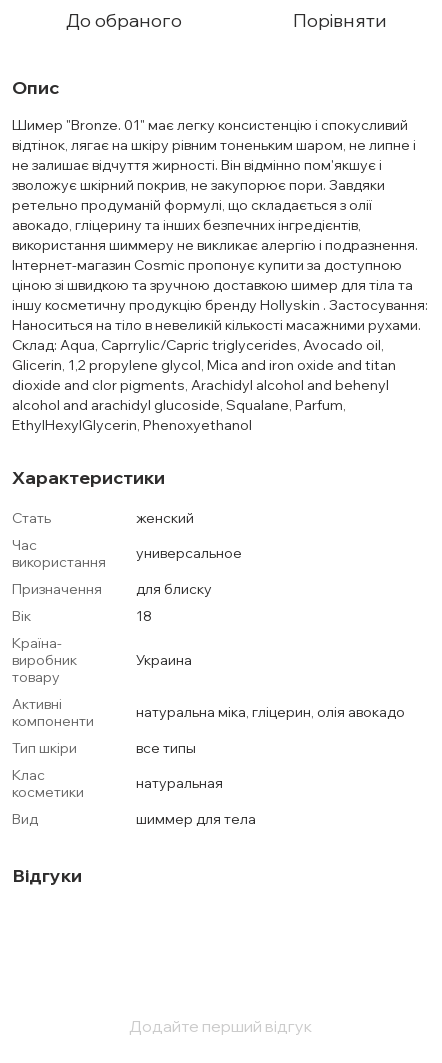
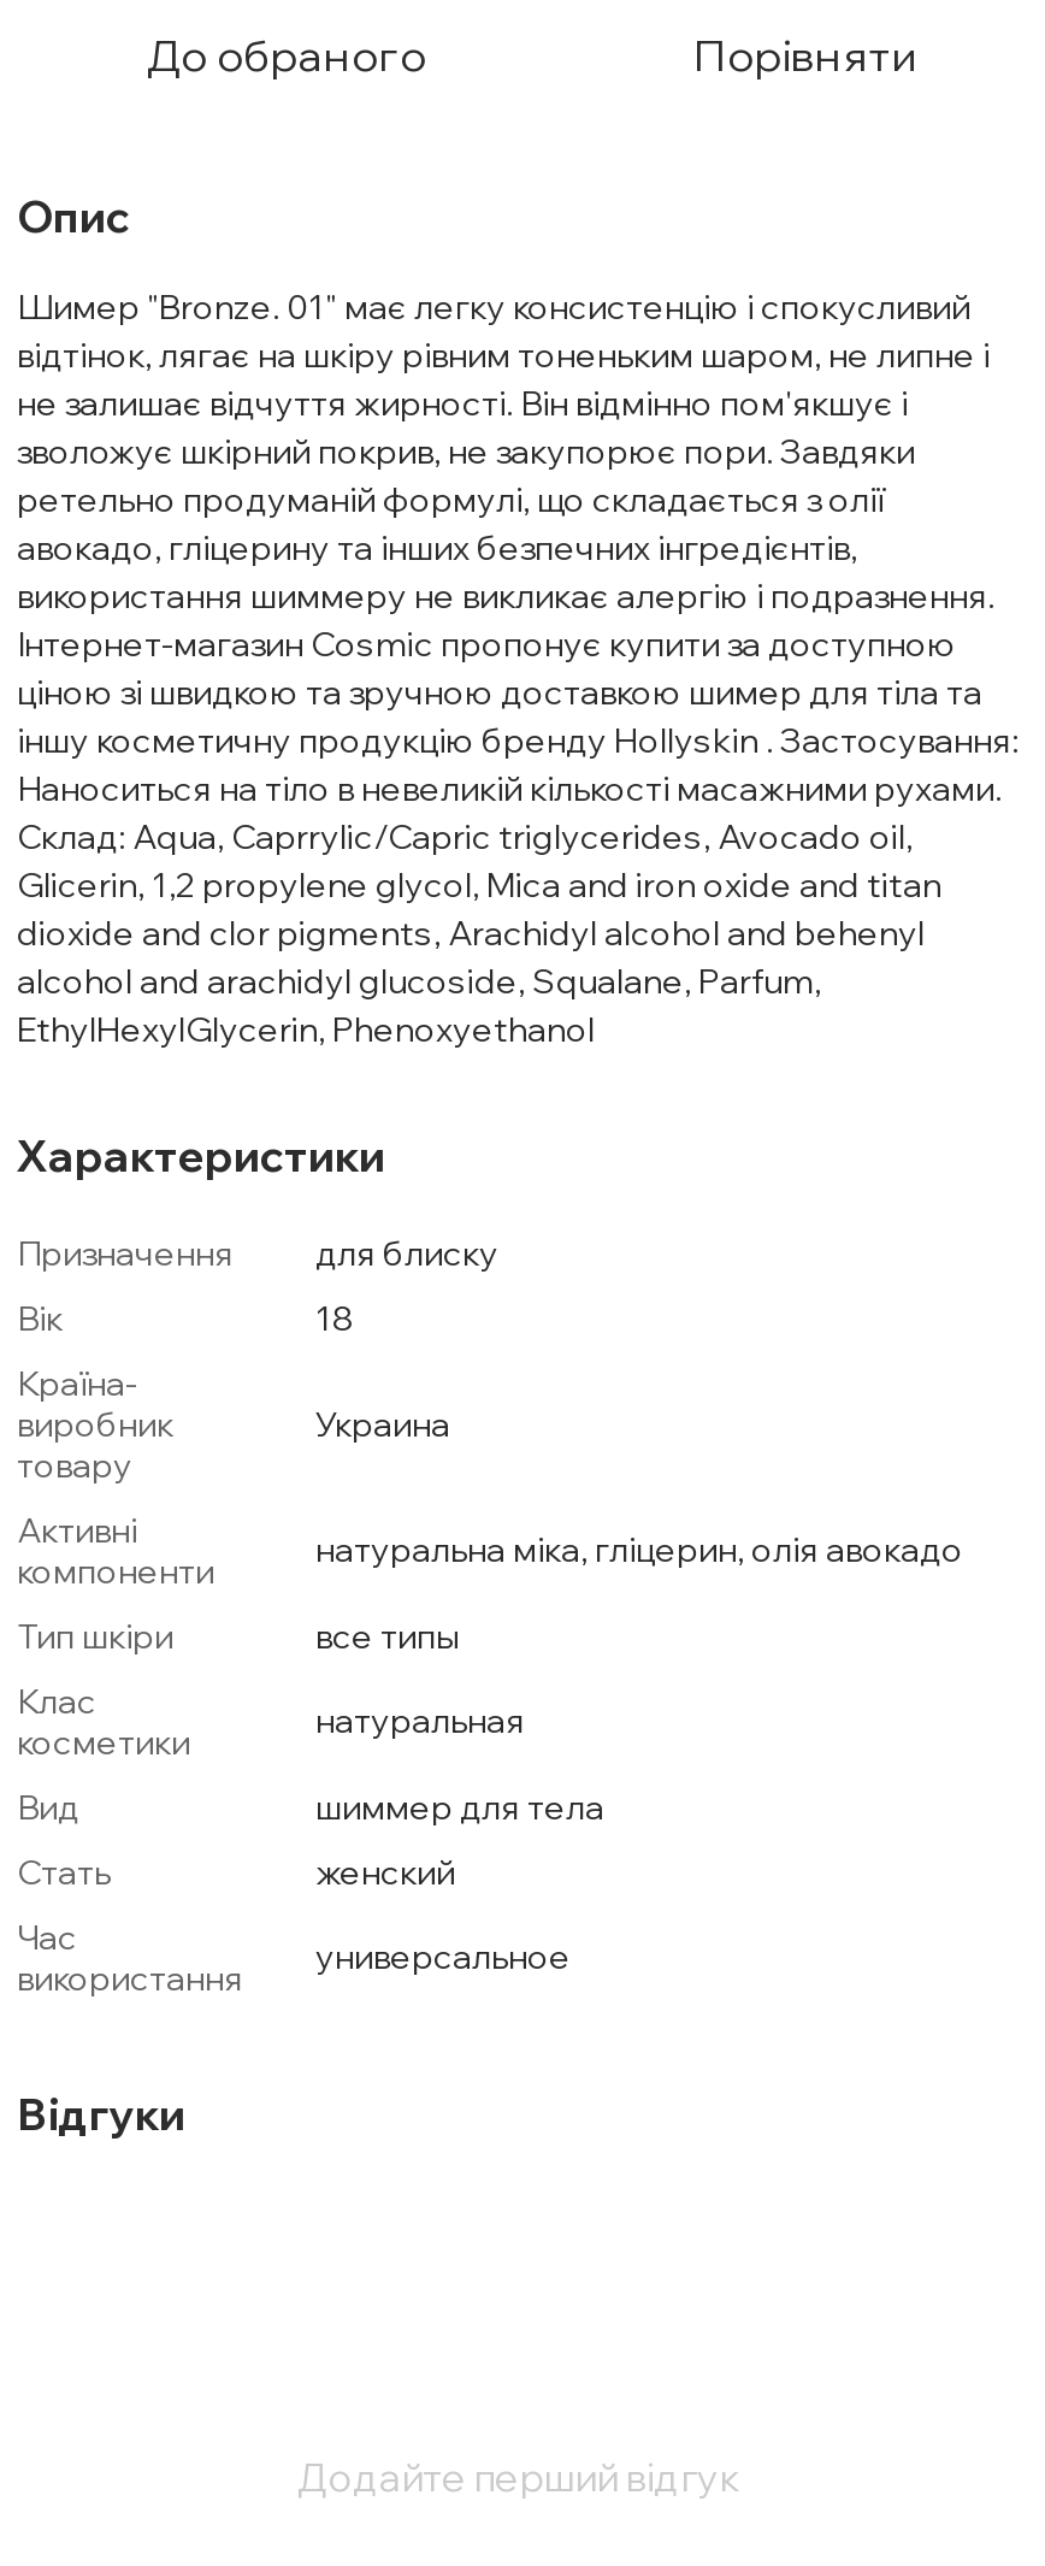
moved down: Стать | женский | Час | використання | универсальное

moved up: Призначення | для блиску | Вік | ... | Вид | шиммер для тела
